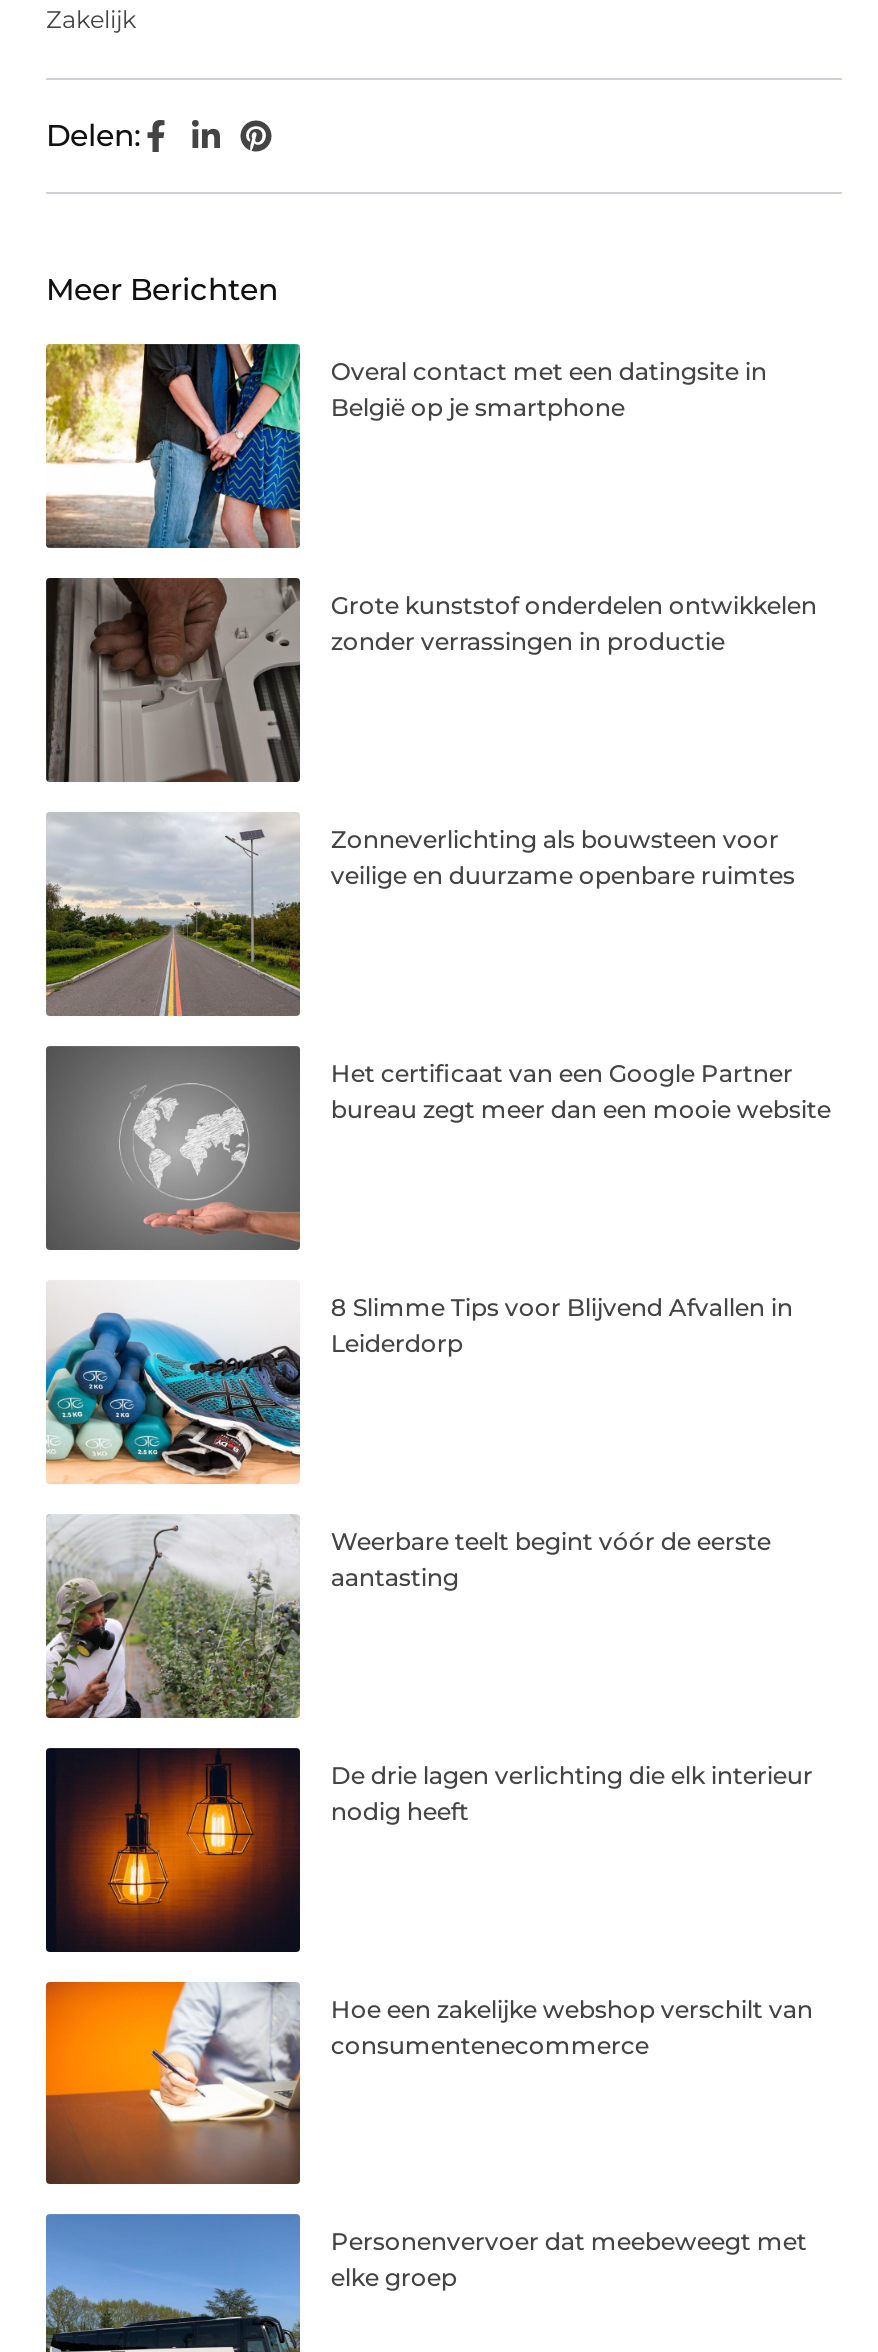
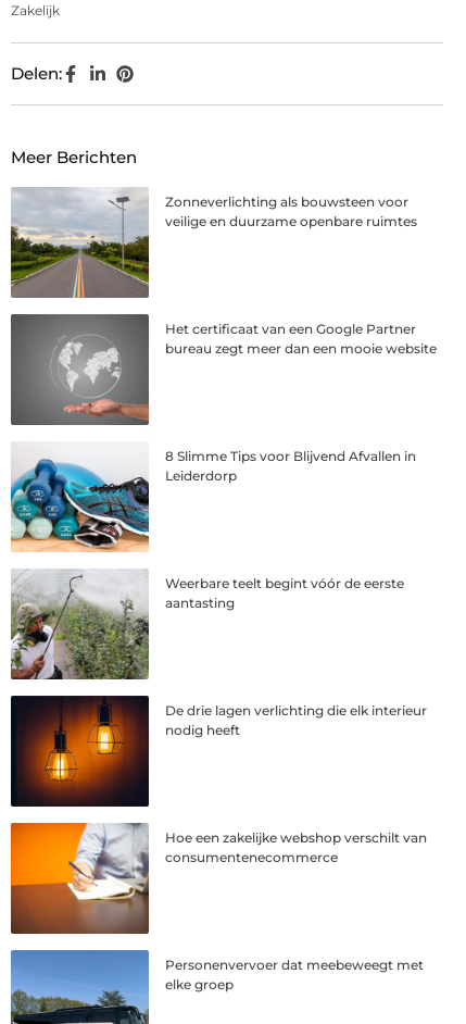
- [image]
- Overal contact met een datingsite in
- België op je smartphone

- [image]
- Grote kunststof onderdelen ontwikkelen
- zonder verrassingen in productie
